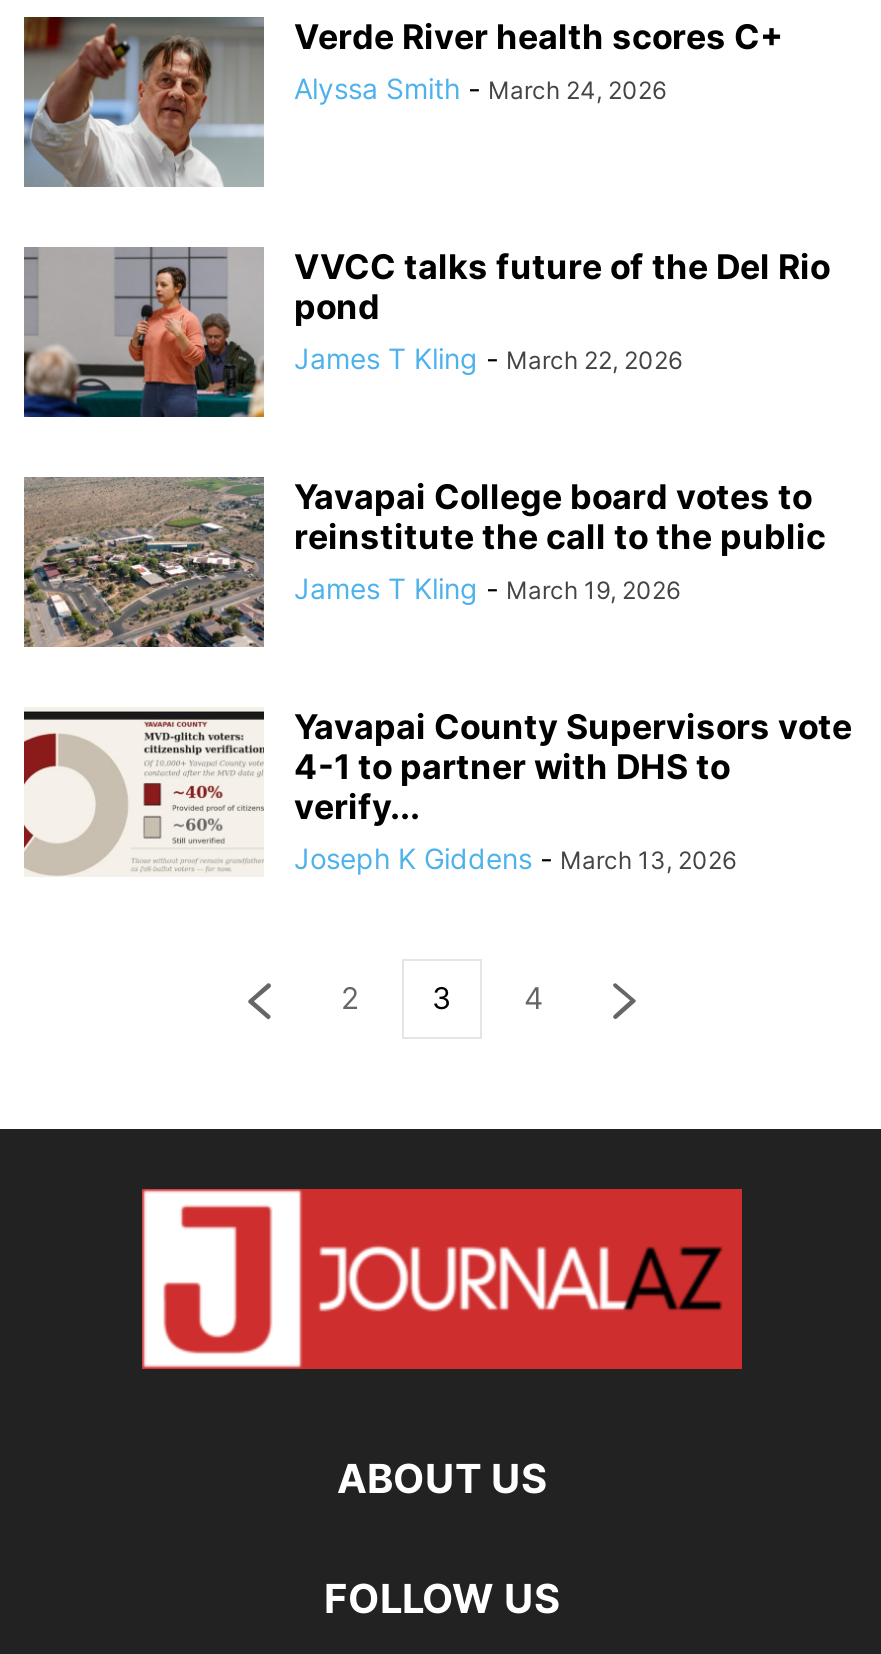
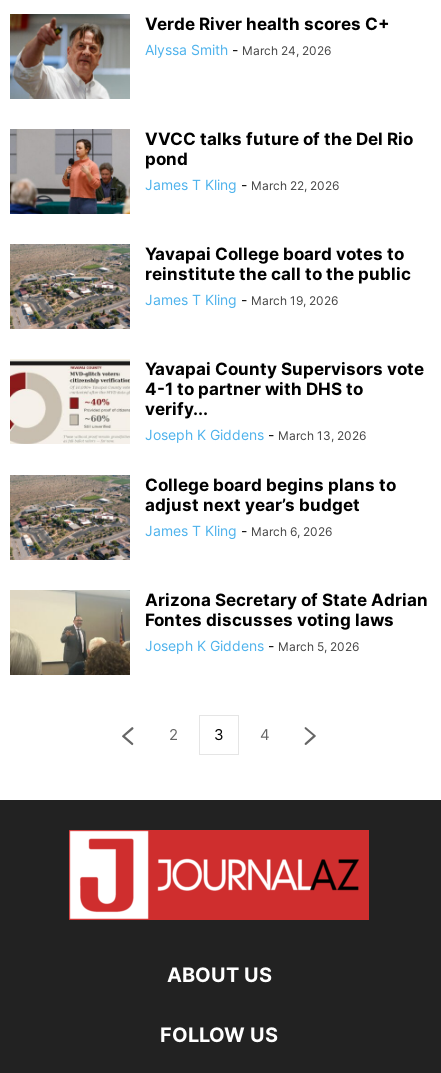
+ [image]
+ Arizona Secretary of State Adrian
+ Fontes discusses voting laws
+ Joseph K Giddens - March 5, 2026

+ College board begins plans to
+ adjust next year’s budget
+ James T Kling - March 6, 2026
